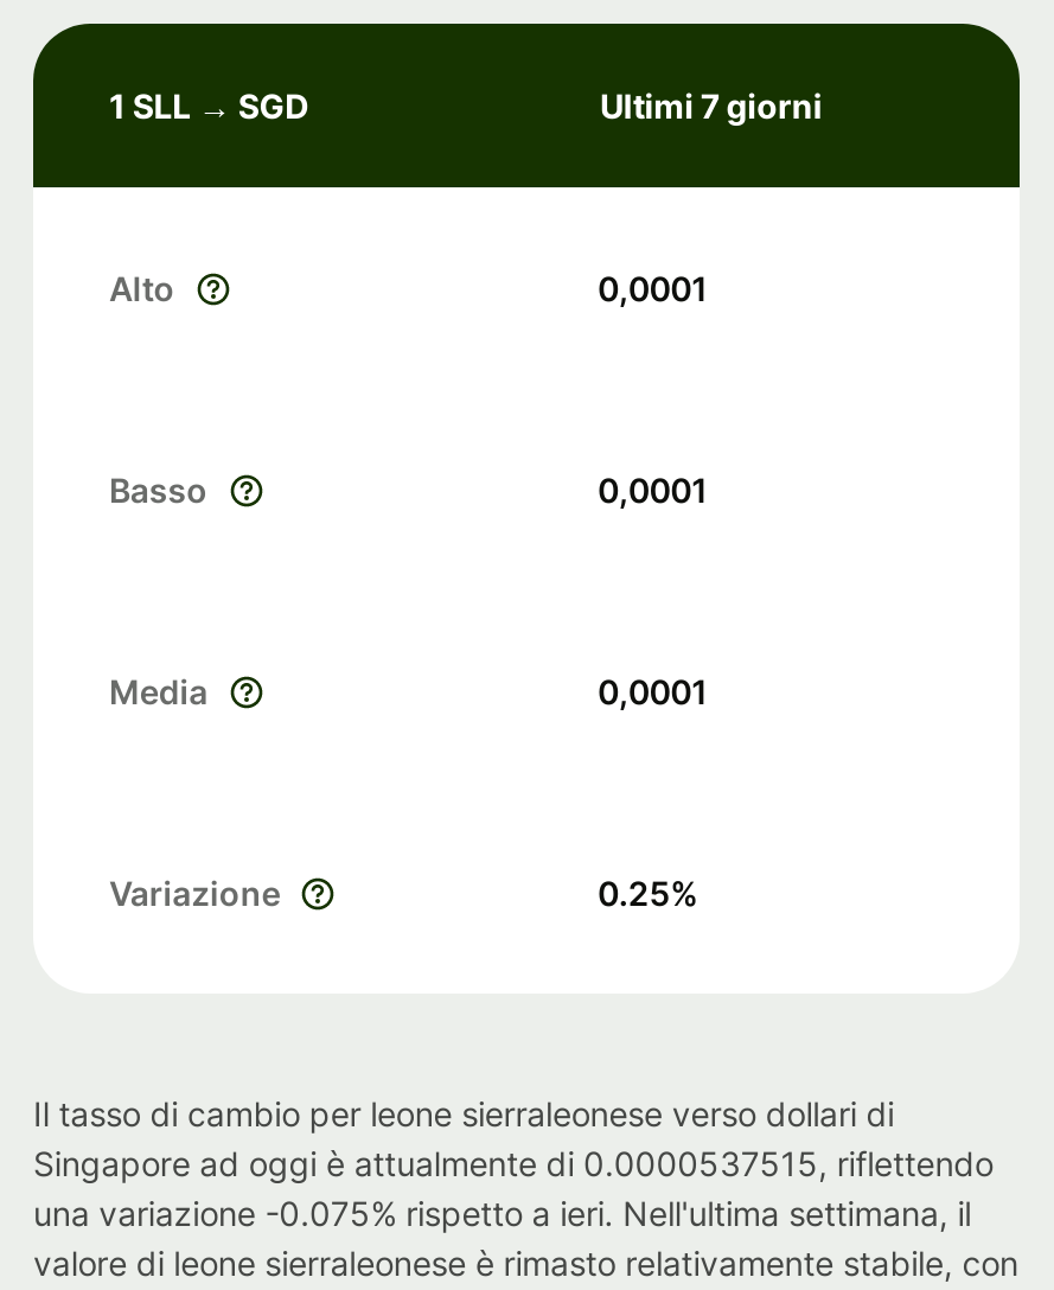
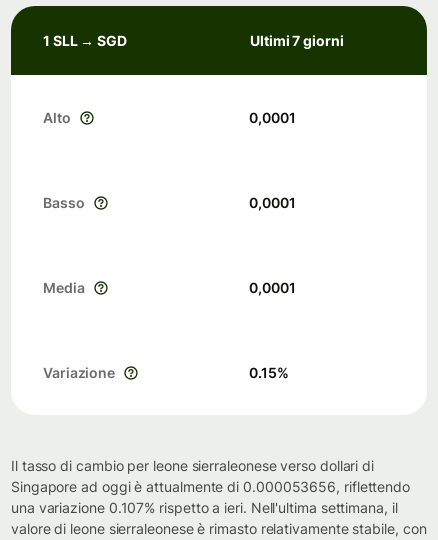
- 0.25%
+ 0.15%

- Singapore ad oggi è attualmente di 0.0000537515, riflettendo
+ Singapore ad oggi è attualmente di 0.000053656, riflettendo

- una variazione -0.075% rispetto a ieri. Nell'ultima settimana, il
+ una variazione 0.107% rispetto a ieri. Nell'ultima settimana, il
